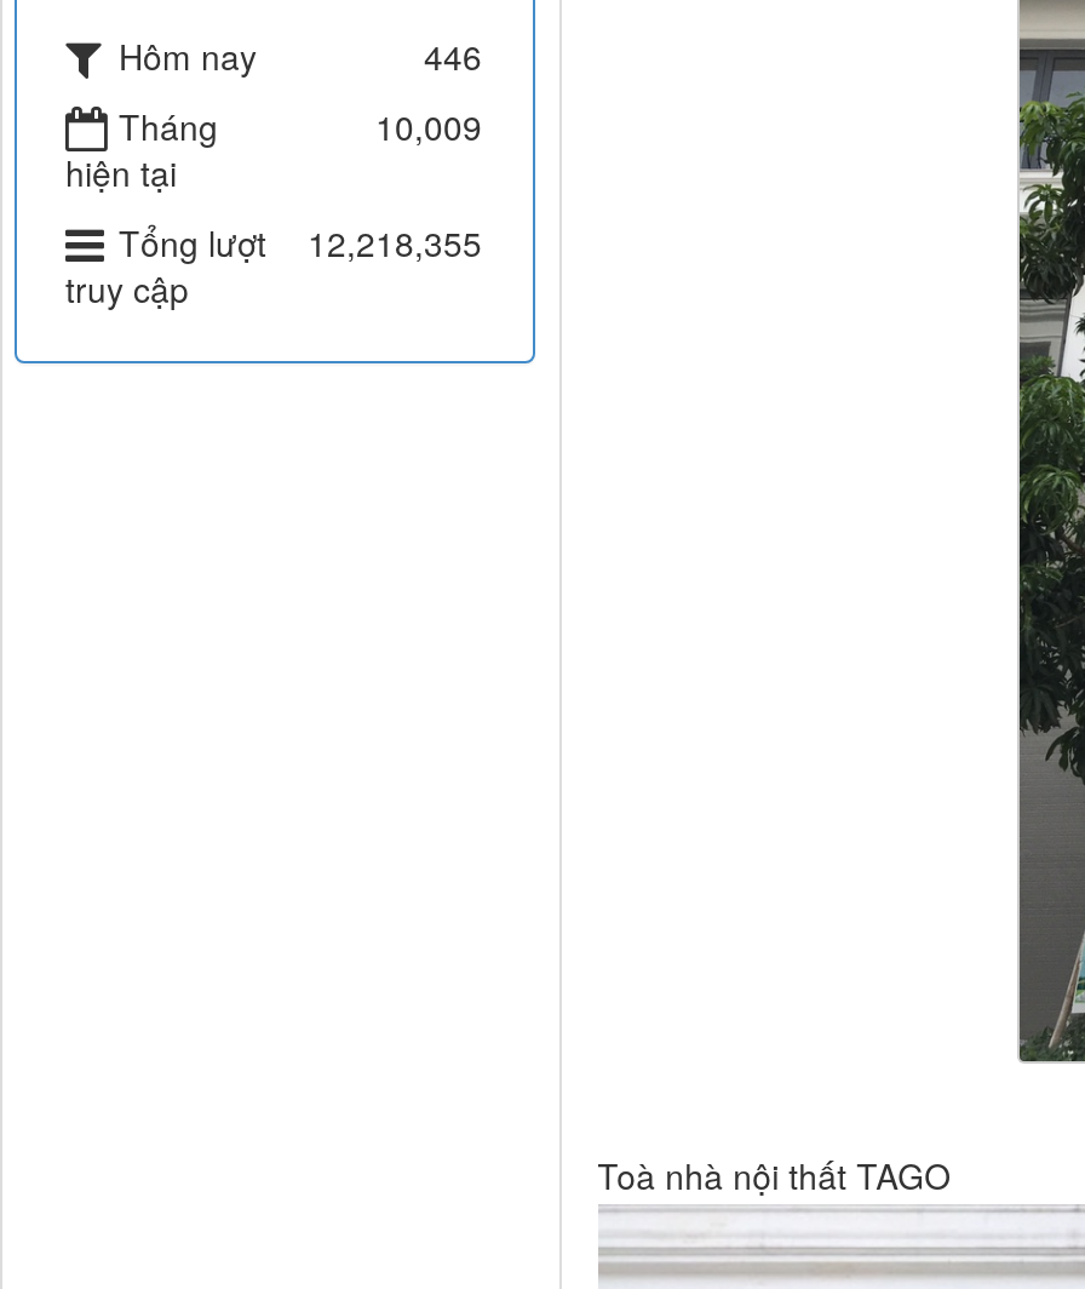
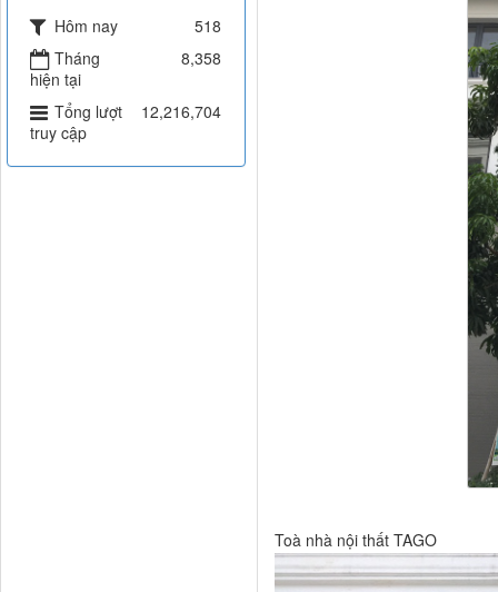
- 446
+ 518

- 10,009
+ 8,358

- Tổng lượt 12,218,355
+ Tổng lượt 12,216,704
